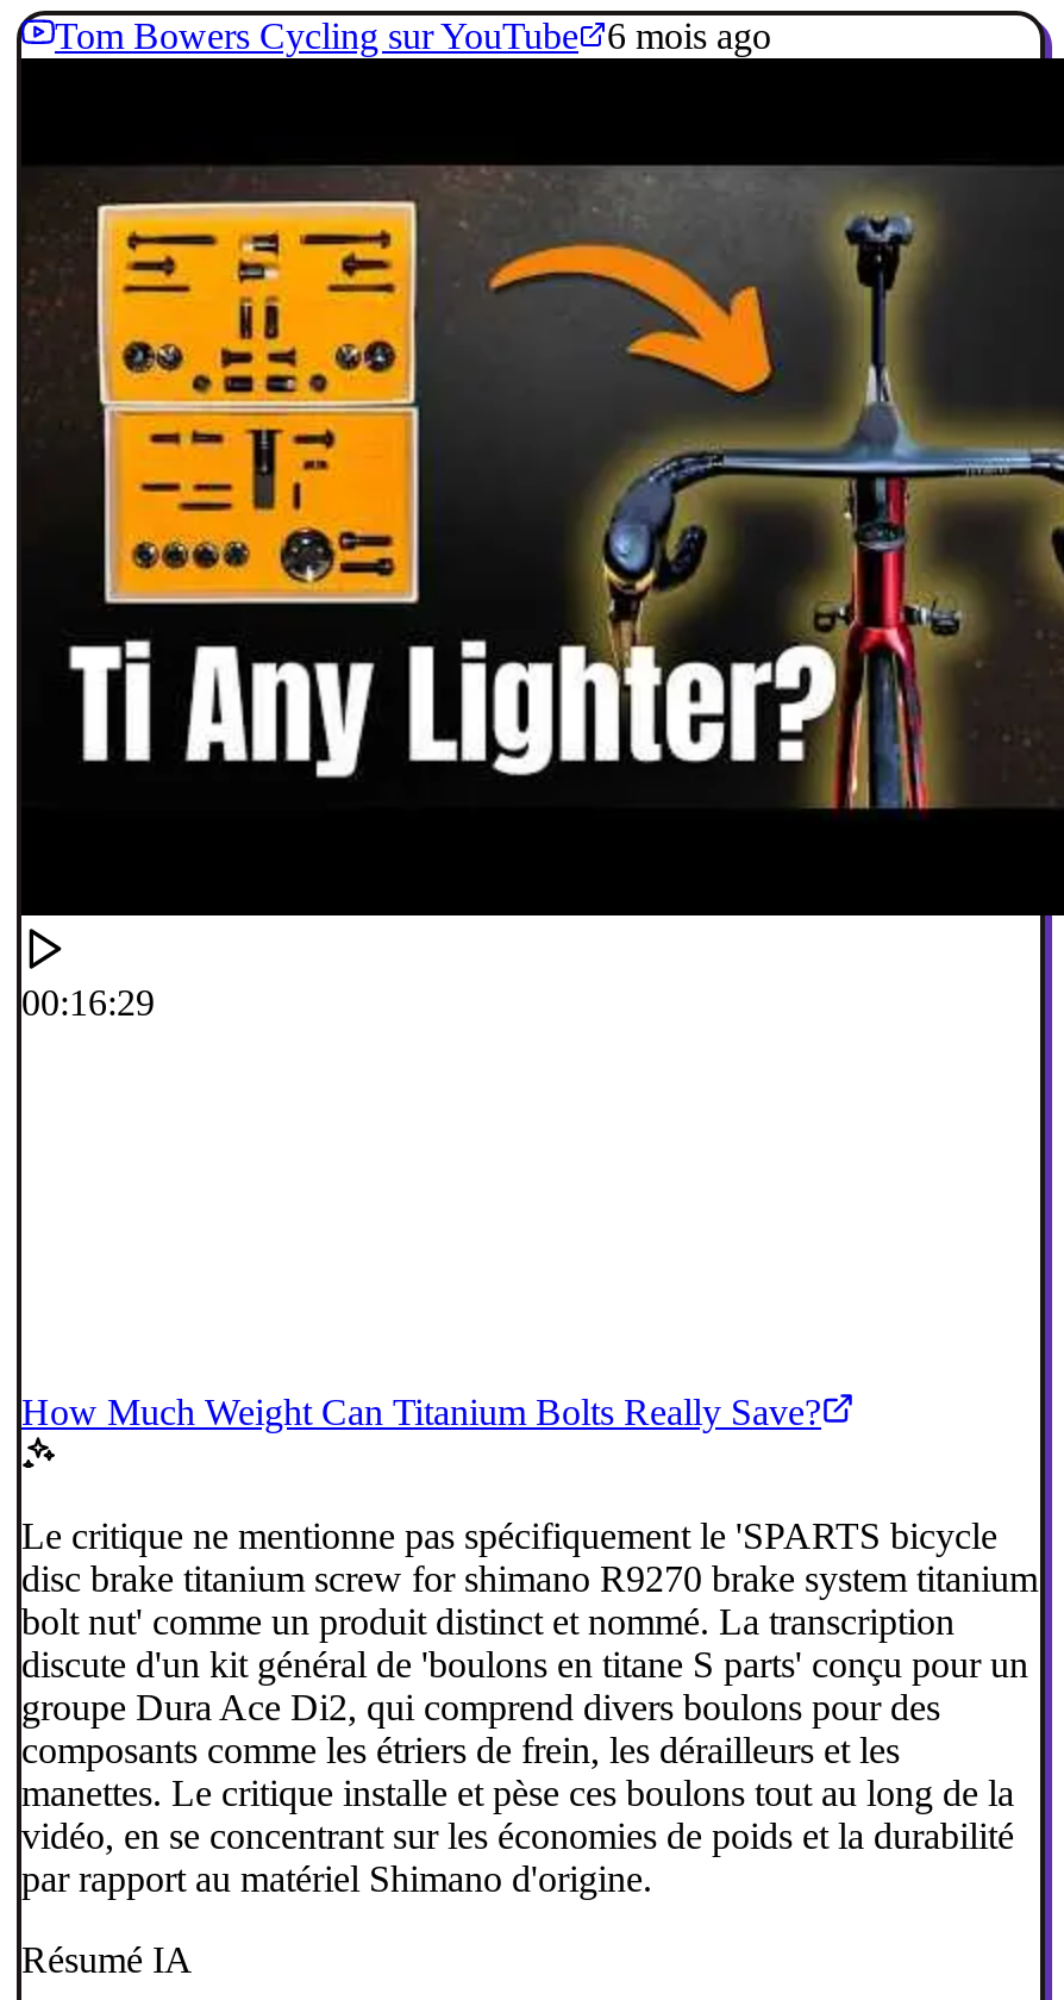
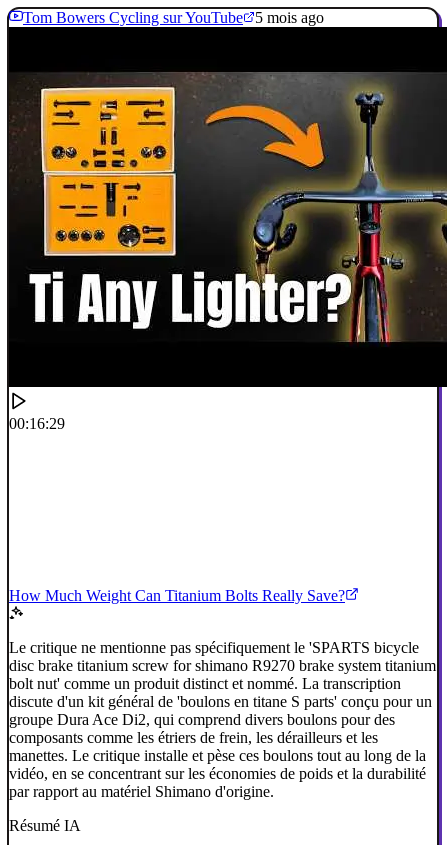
- Tom Bowers Cycling sur YouTube 6 mois ago
+ Tom Bowers Cycling sur YouTube 5 mois ago
